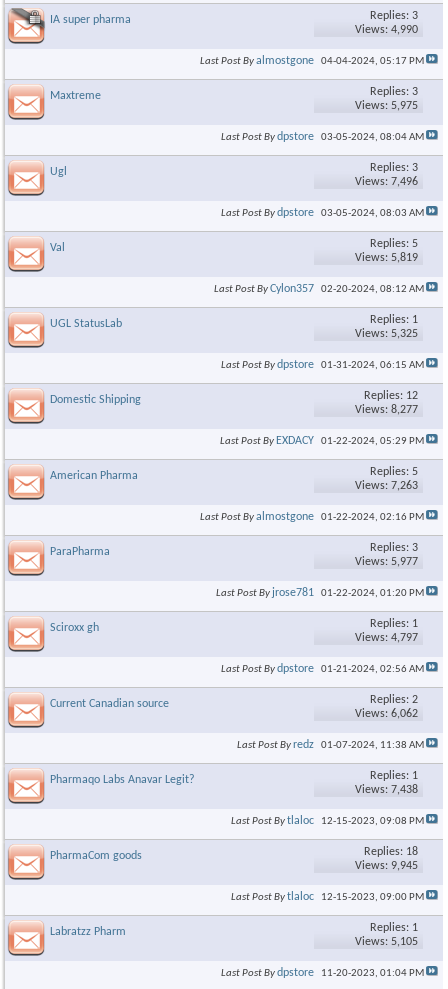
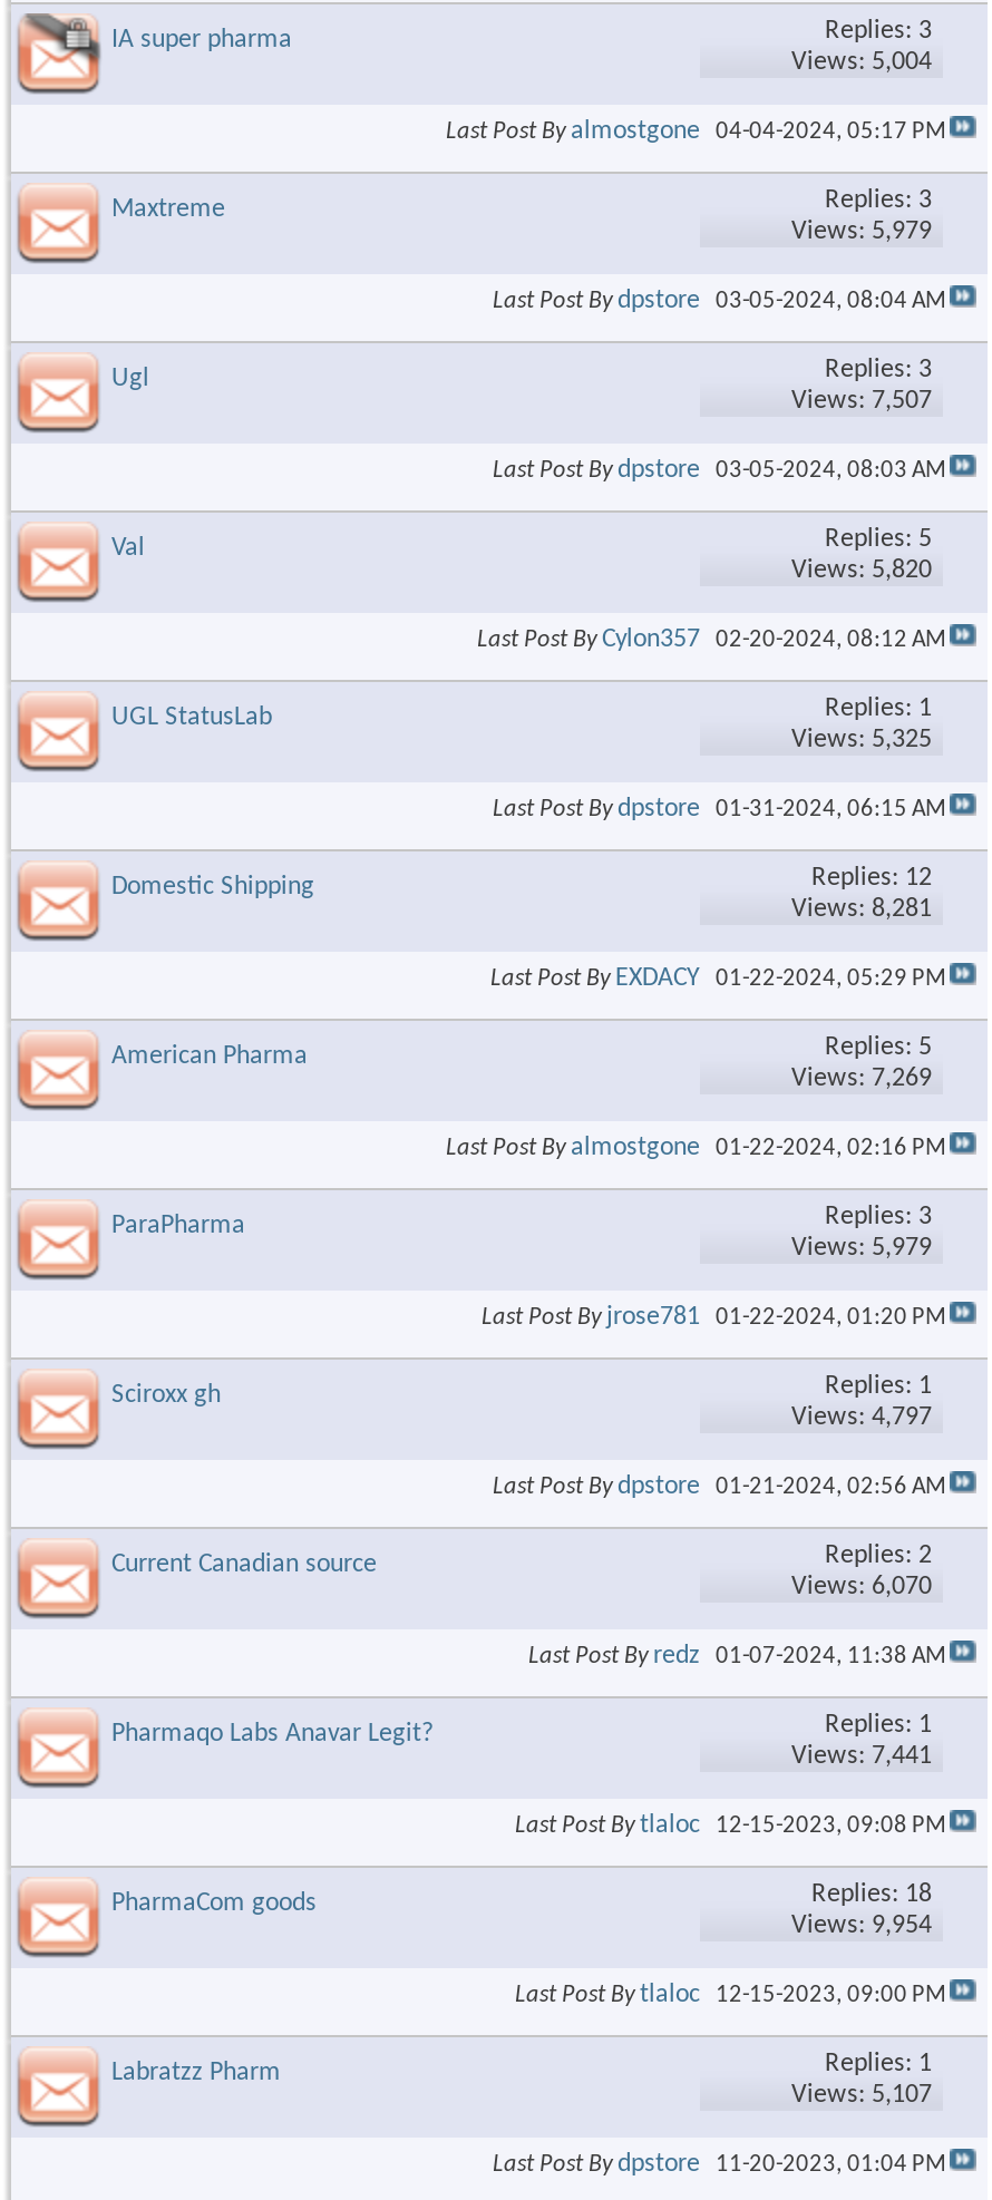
- Views: 4,990
+ Views: 5,004

- Views: 5,975
+ Views: 5,979

- Views: 7,496
+ Views: 7,507

- Views: 5,819
+ Views: 5,820

- Views: 8,277
+ Views: 8,281

- Views: 7,263
+ Views: 7,269

- Views: 5,977
+ Views: 5,979

- Views: 6,062
+ Views: 6,070

- Views: 7,438
+ Views: 7,441

- Views: 9,945
+ Views: 9,954

- Views: 5,105
+ Views: 5,107
